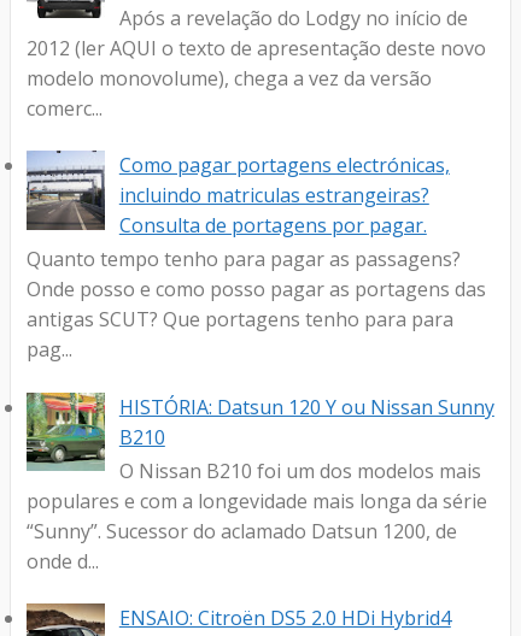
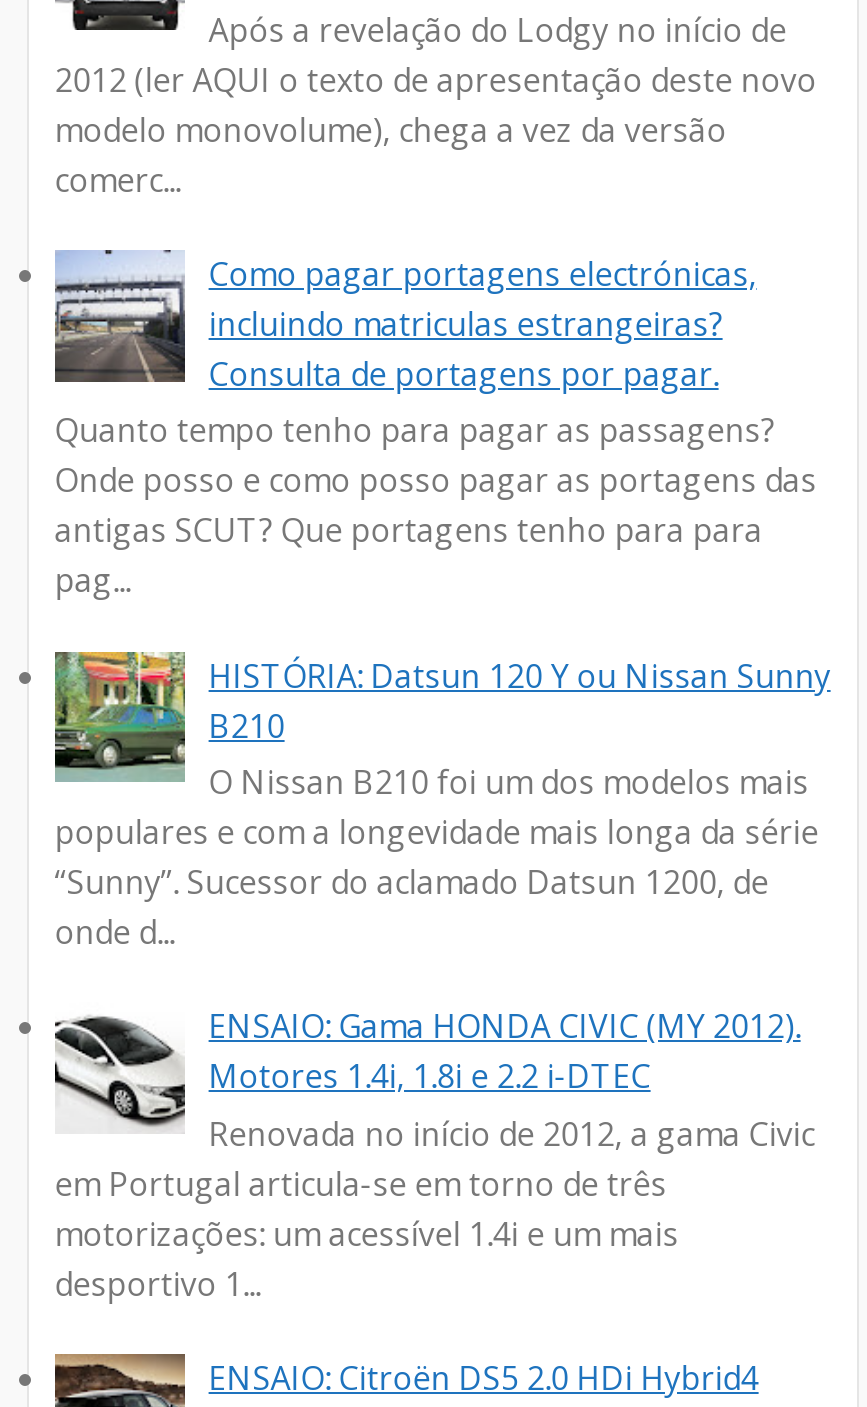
+ [image]
+ ENSAIO: Gama HONDA CIVIC (MY 2012).
+ Motores 1.4i, 1.8i e 2.2 i-DTEC
+ Renovada no início de 2012, a gama Civic
+ em Portugal articula-se em torno de três
+ motorizações: um acessível 1.4i e um mais
+ desportivo 1...
